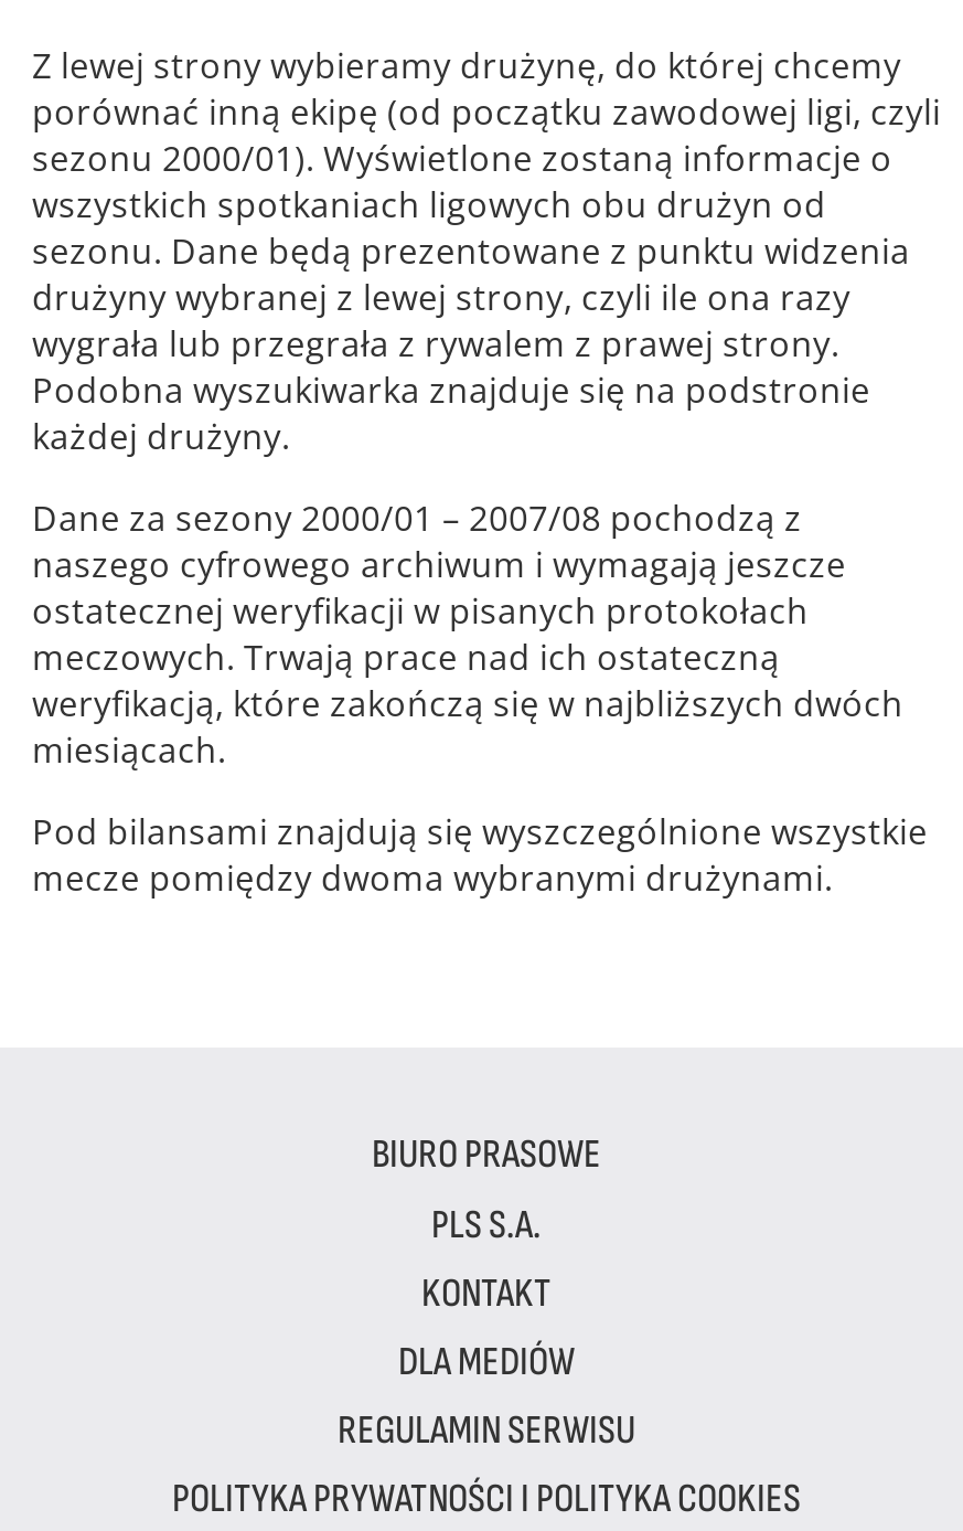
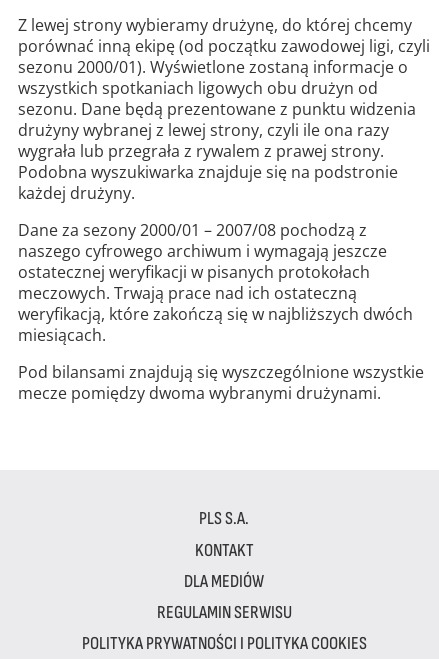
- BIURO PRASOWE
